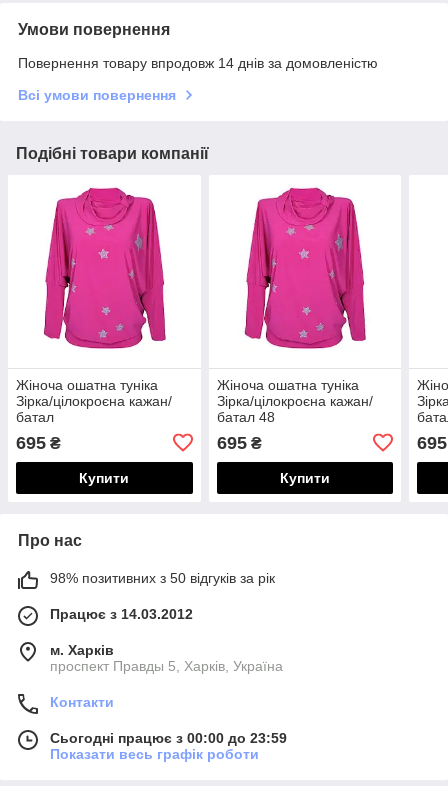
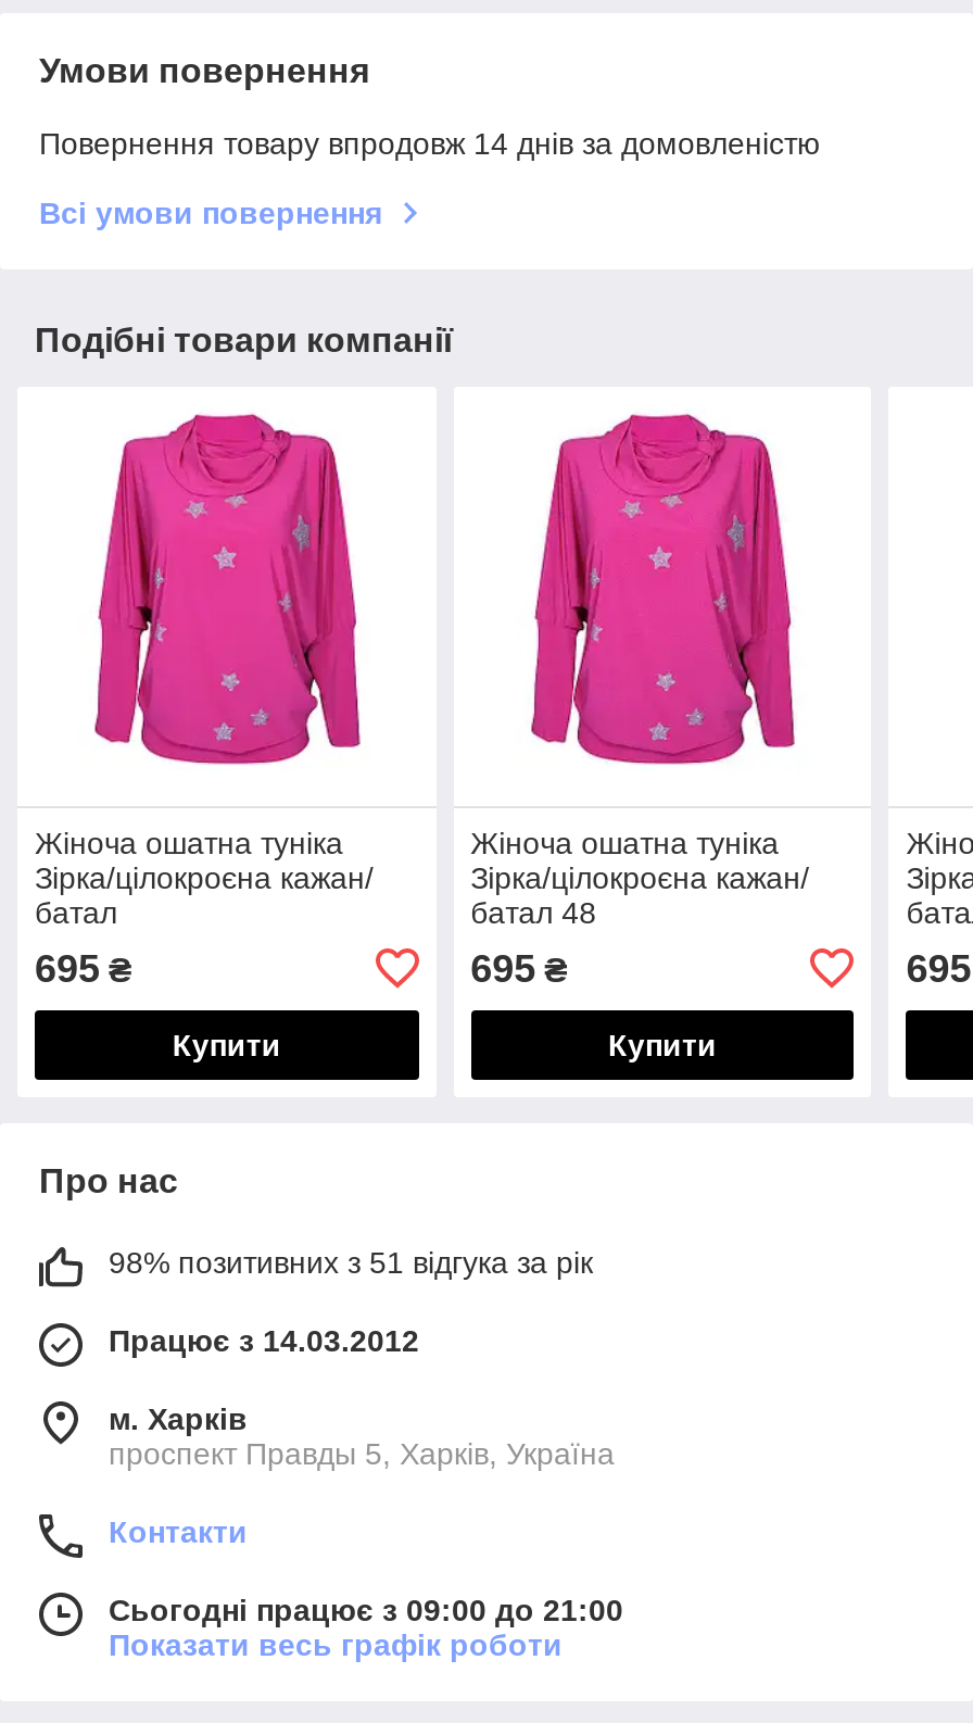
- 98% позитивних з 50 відгуків за рік
+ 98% позитивних з 51 відгука за рік

- Сьогодні працює з 00:00 до 23:59
+ Сьогодні працює з 09:00 до 21:00
